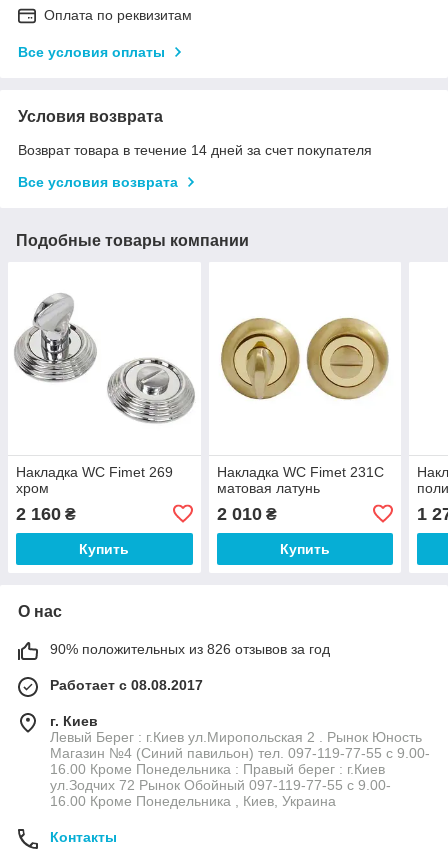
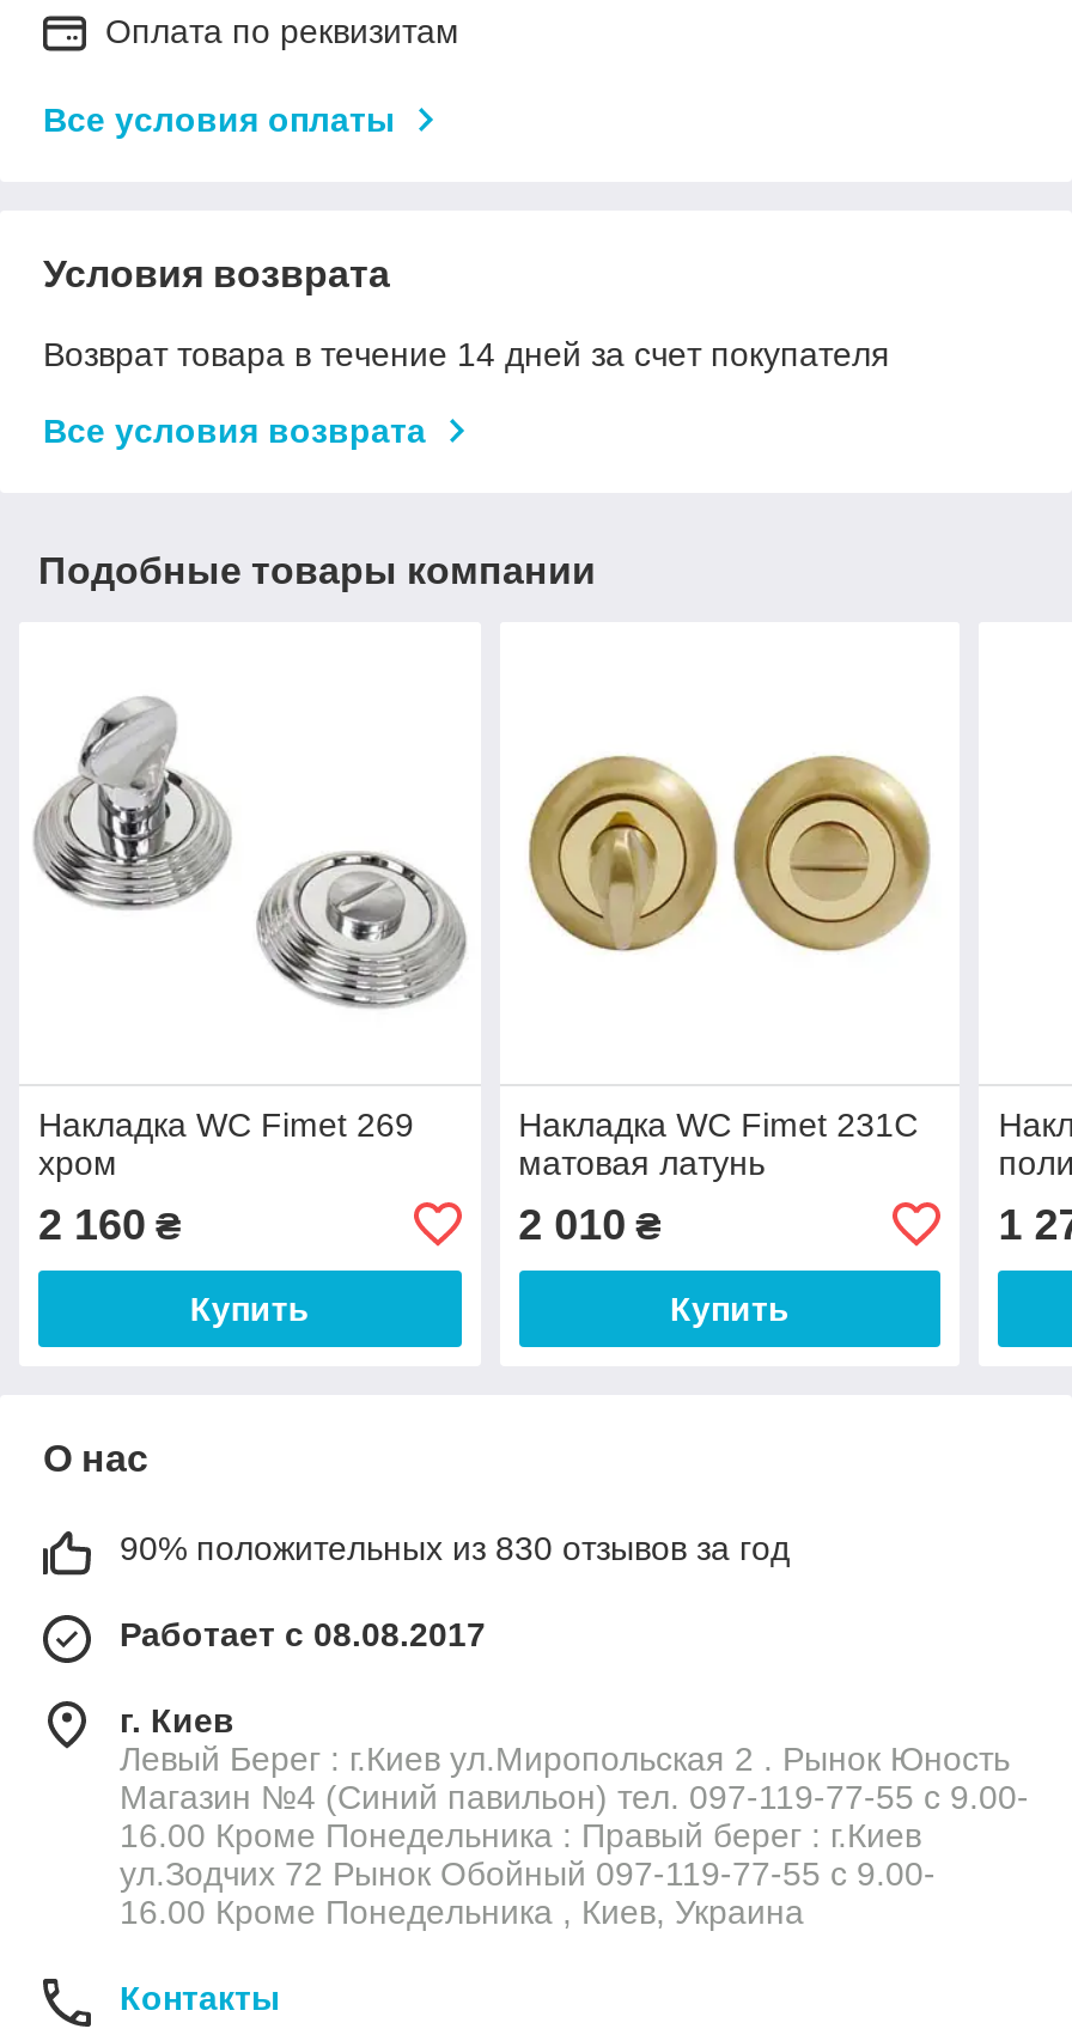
- 90% положительных из 826 отзывов за год
+ 90% положительных из 830 отзывов за год
